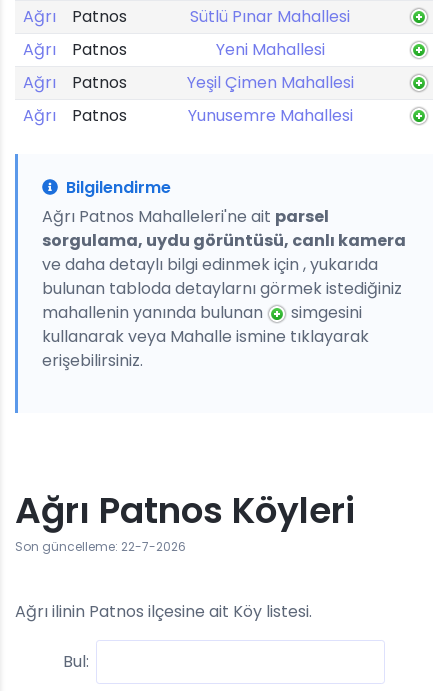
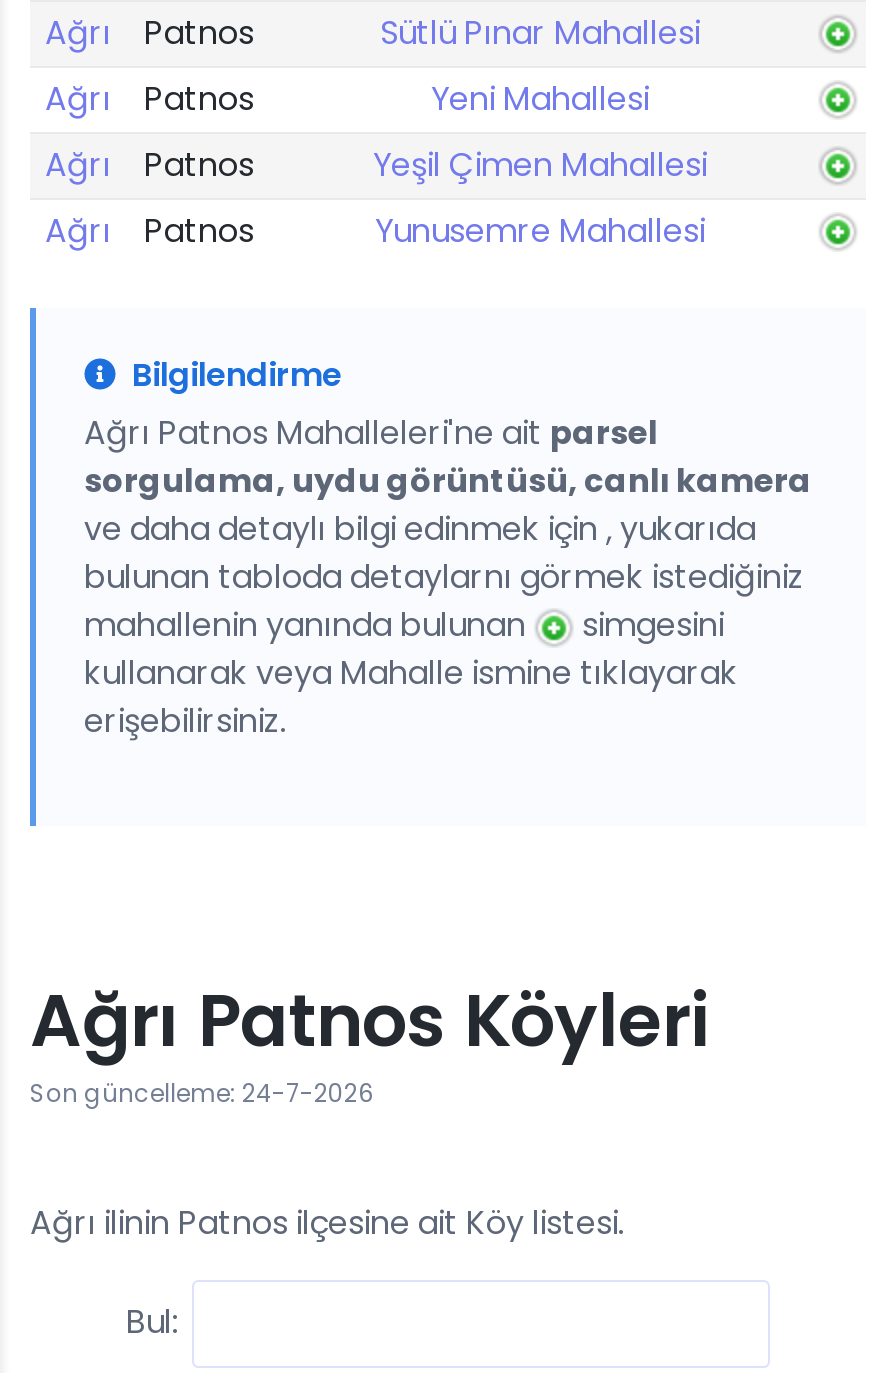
- Son güncelleme: 22-7-2026
+ Son güncelleme: 24-7-2026
